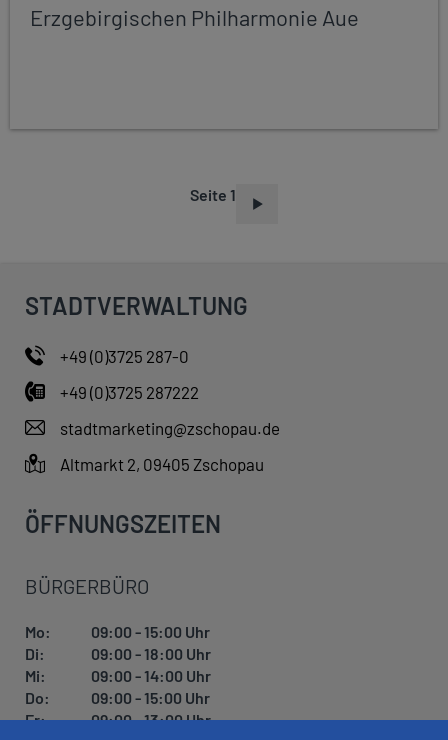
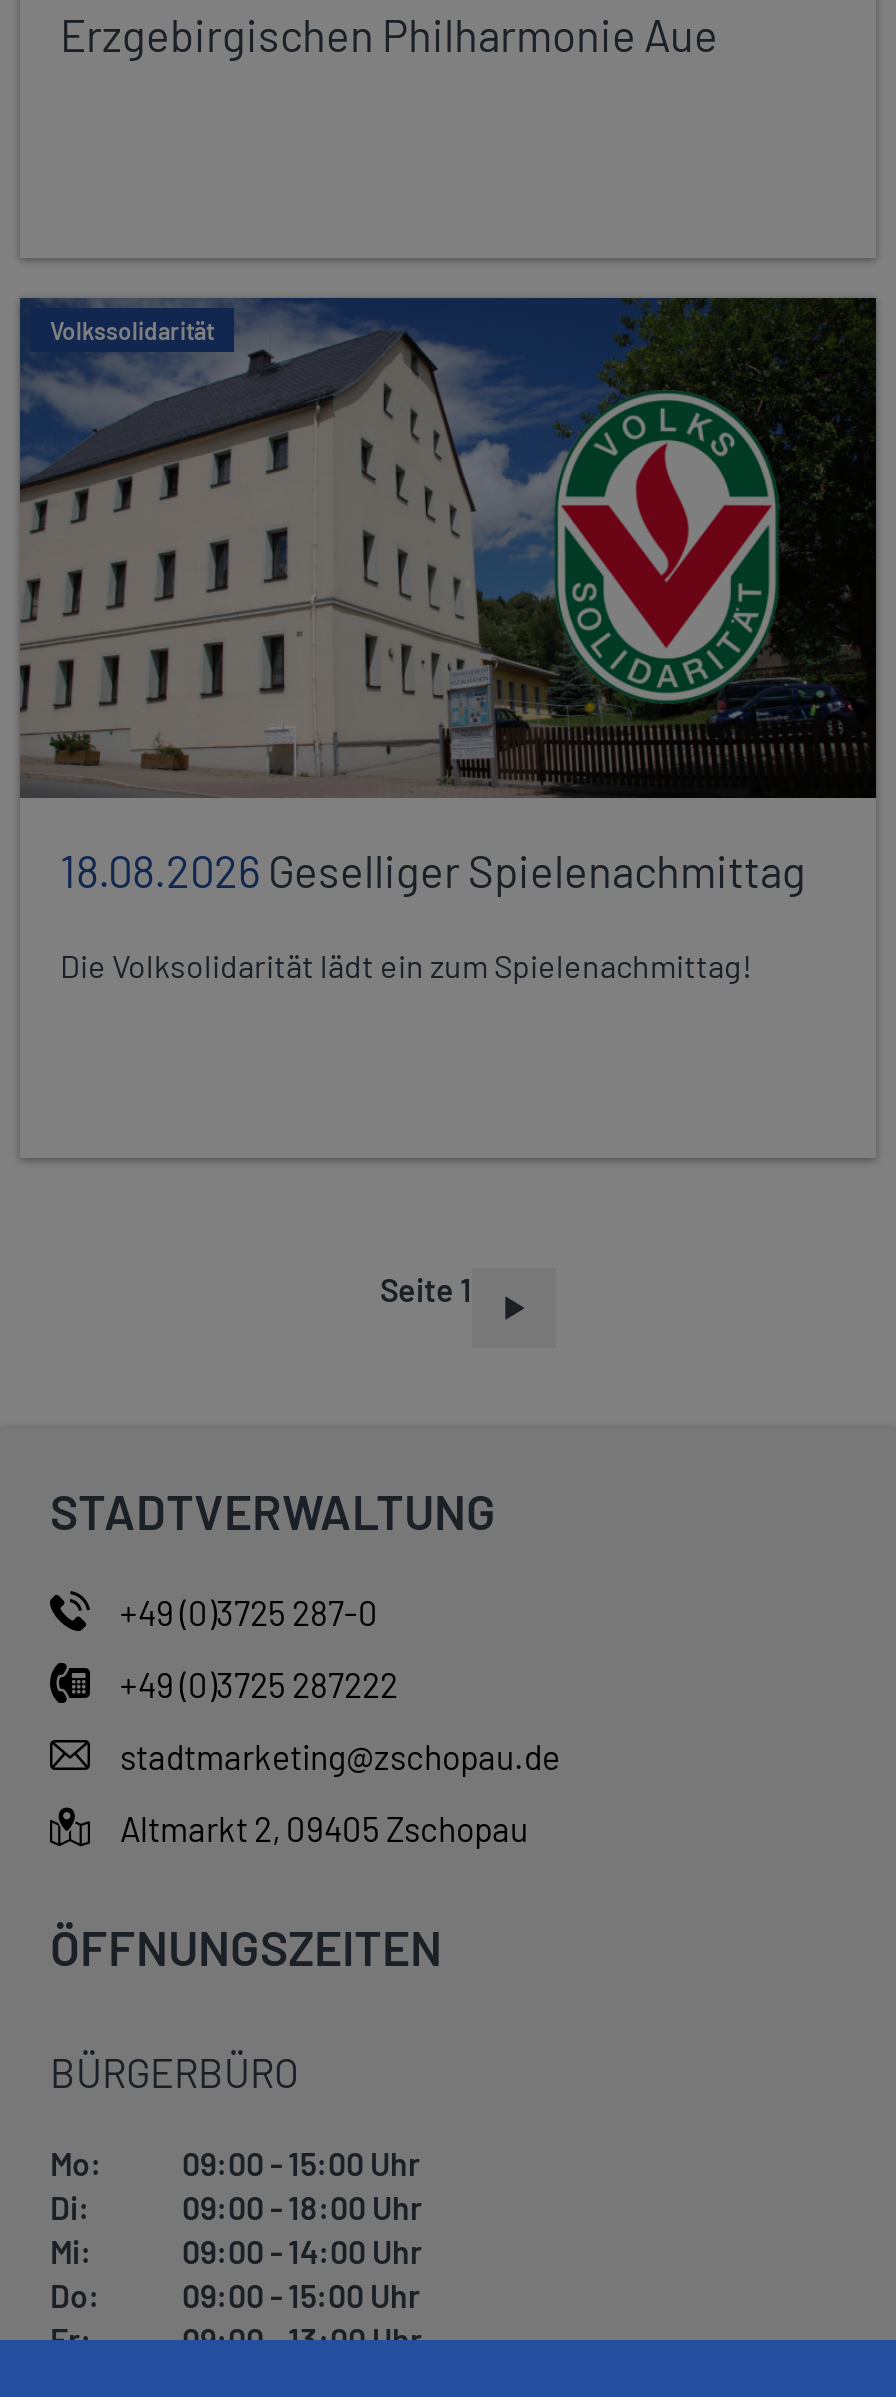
+ [image]
+ Volkssolidarität

+ 18.08.2026 Geselliger Spielenachmittag
+ Die Volksolidarität lädt ein zum Spielenachmittag!
